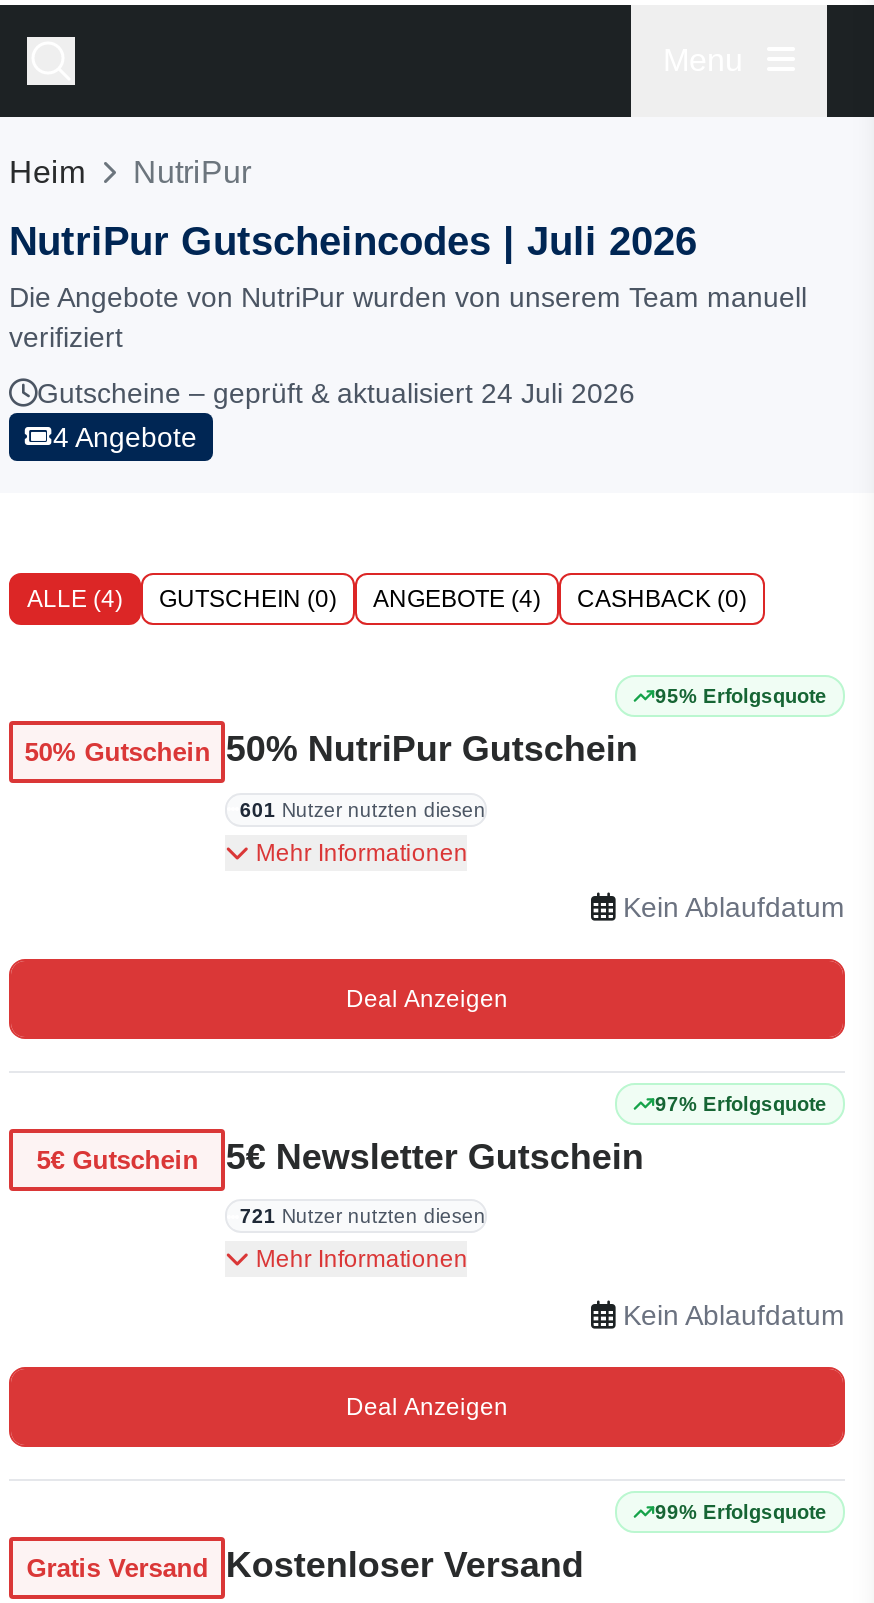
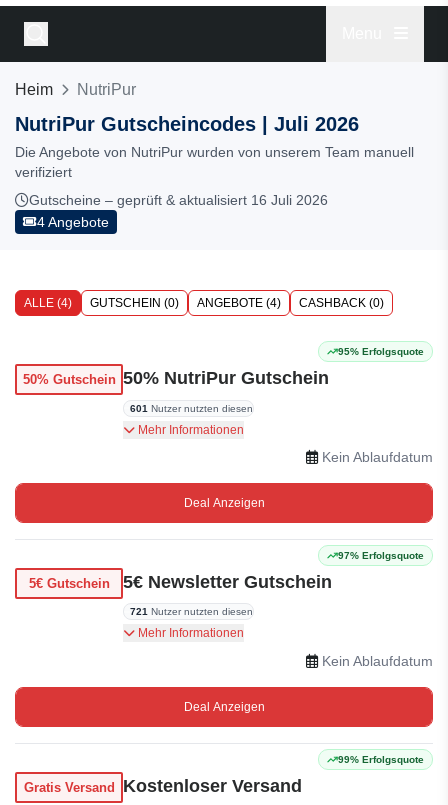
- Gutscheine – geprüft & aktualisiert 24 Juli 2026
+ Gutscheine – geprüft & aktualisiert 16 Juli 2026
